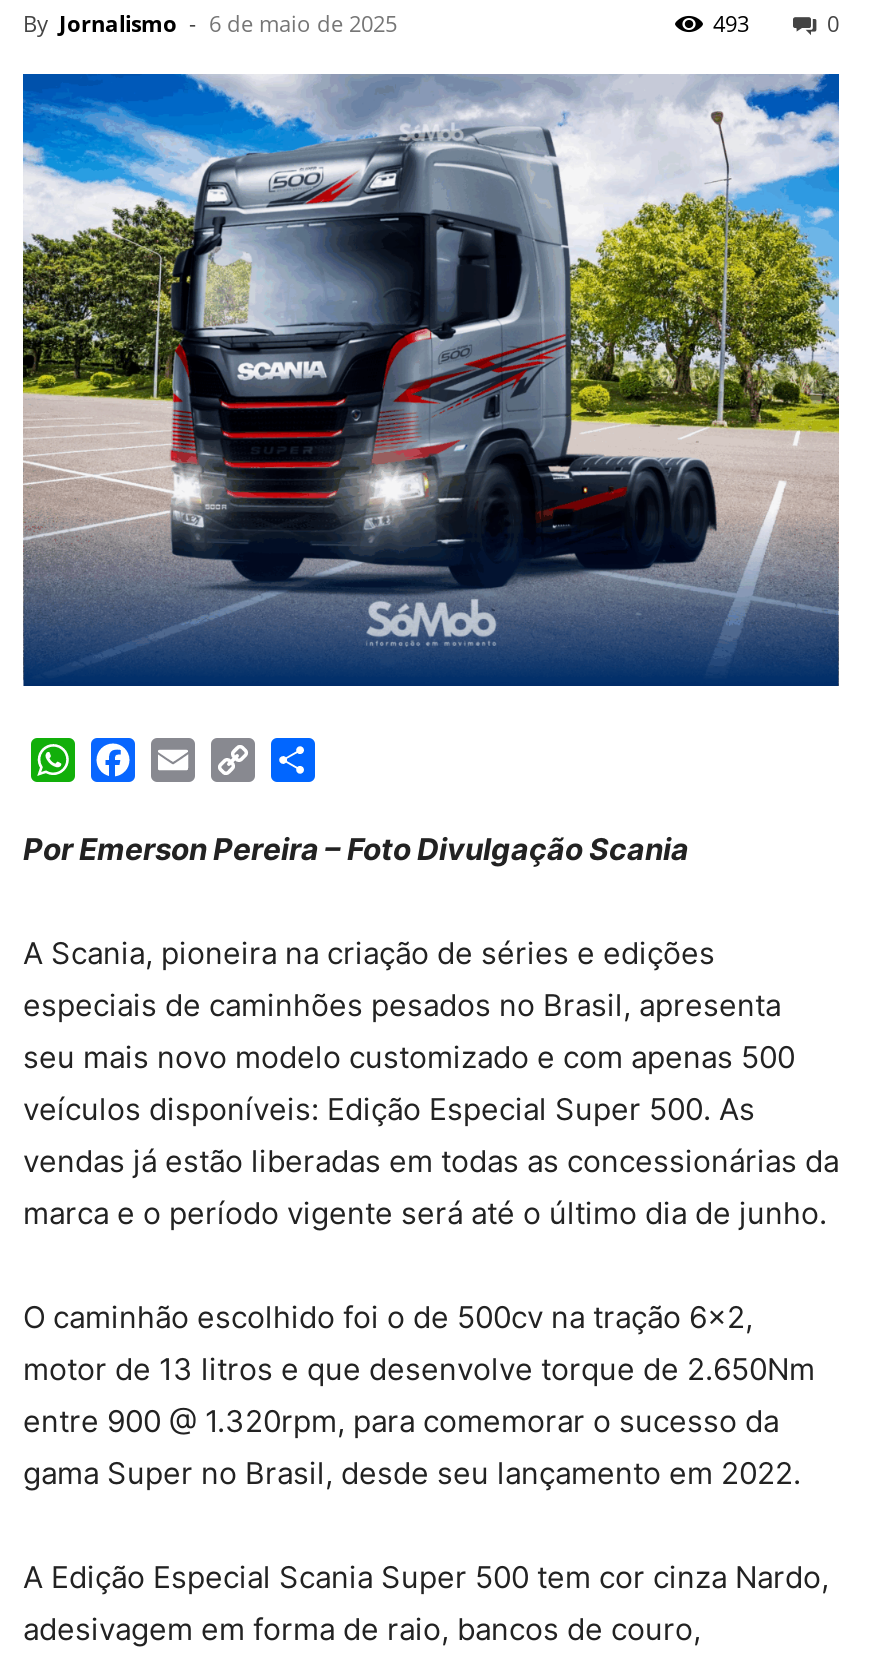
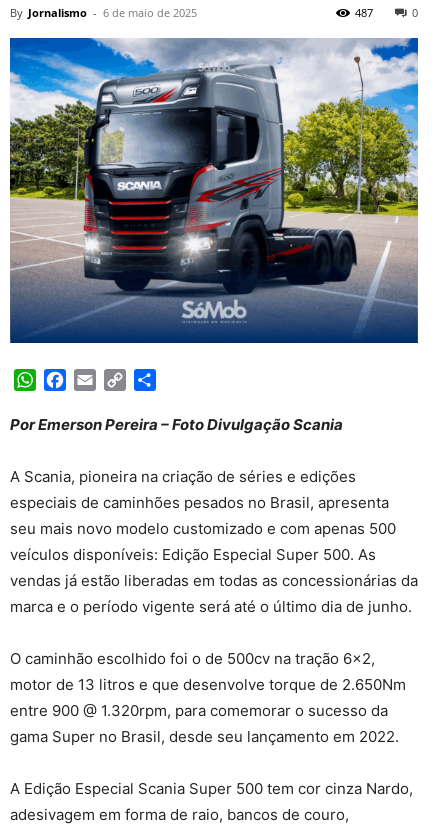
- 493
+ 487
